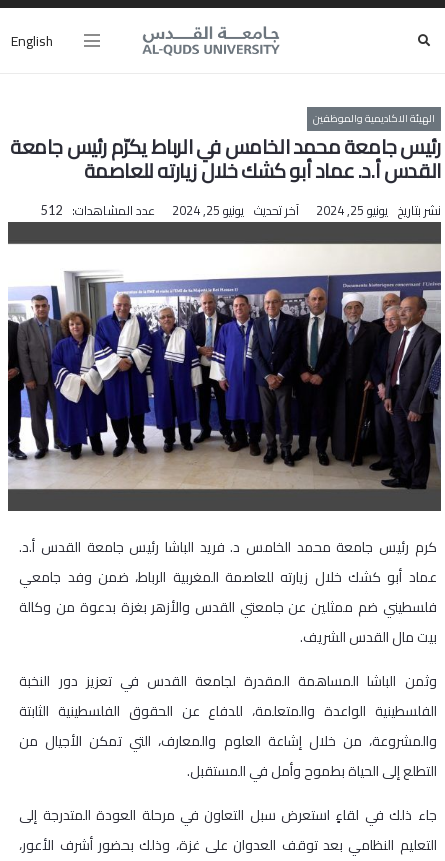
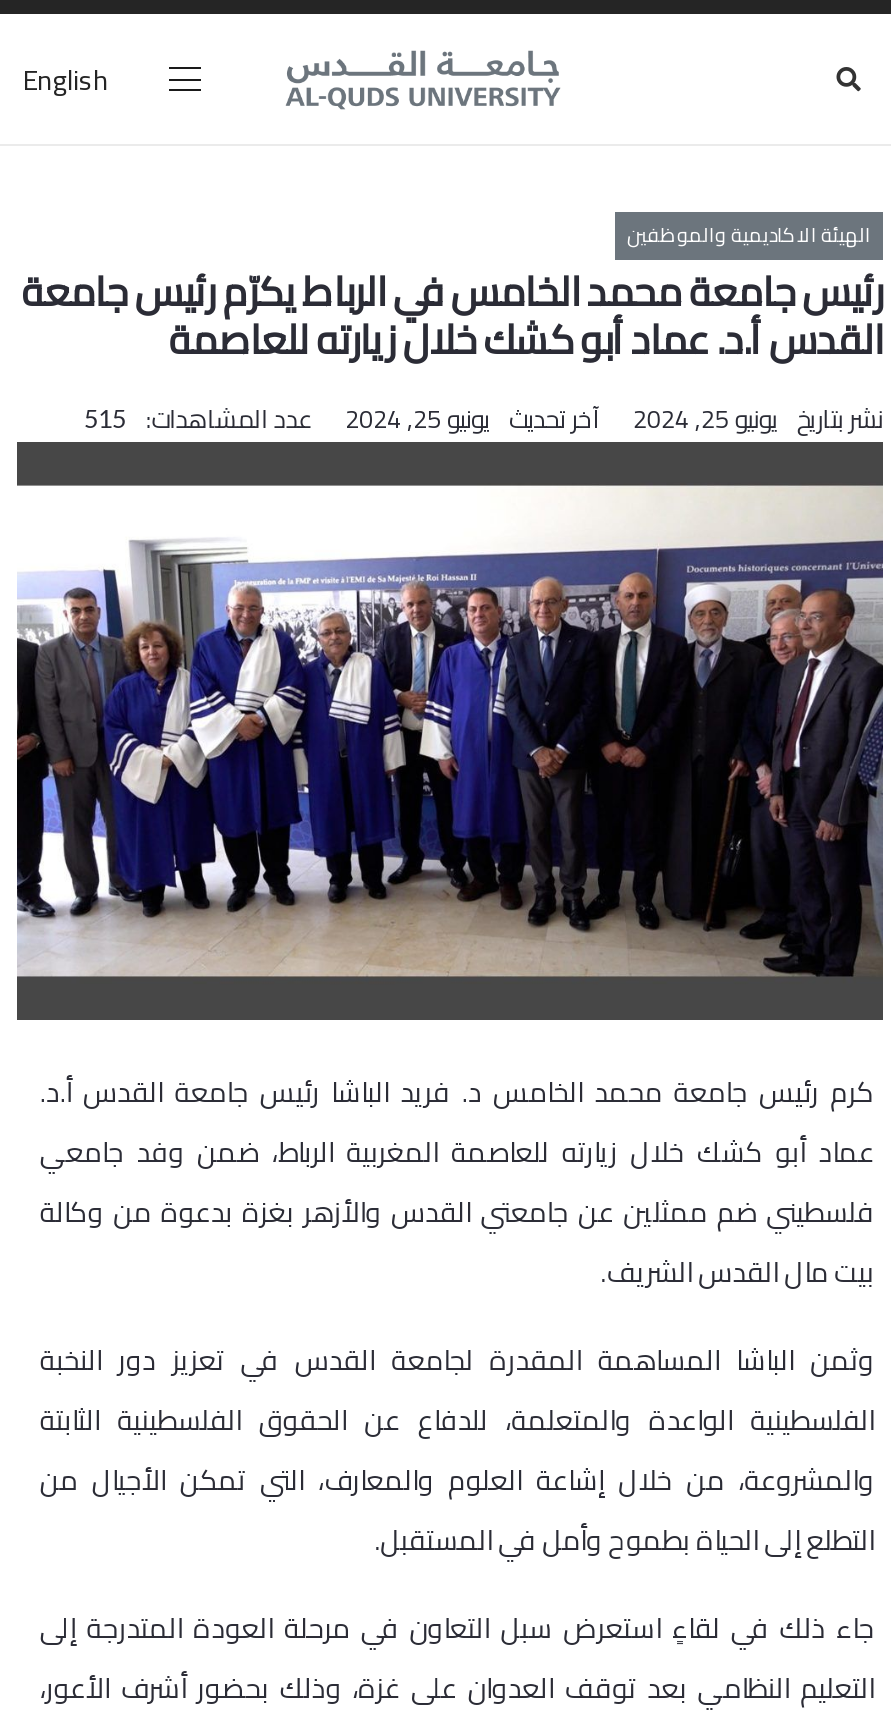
- عدد المشاهدات: 512
+ عدد المشاهدات: 515
